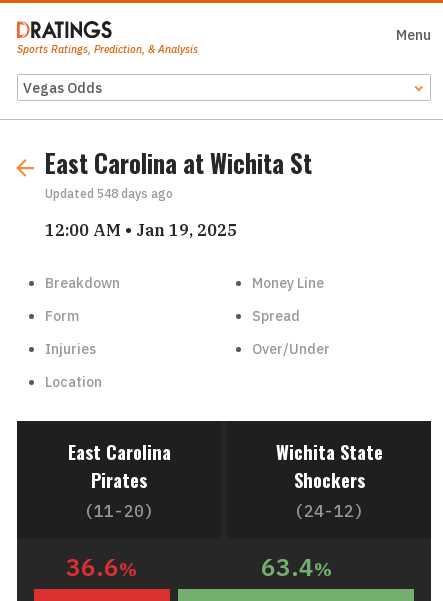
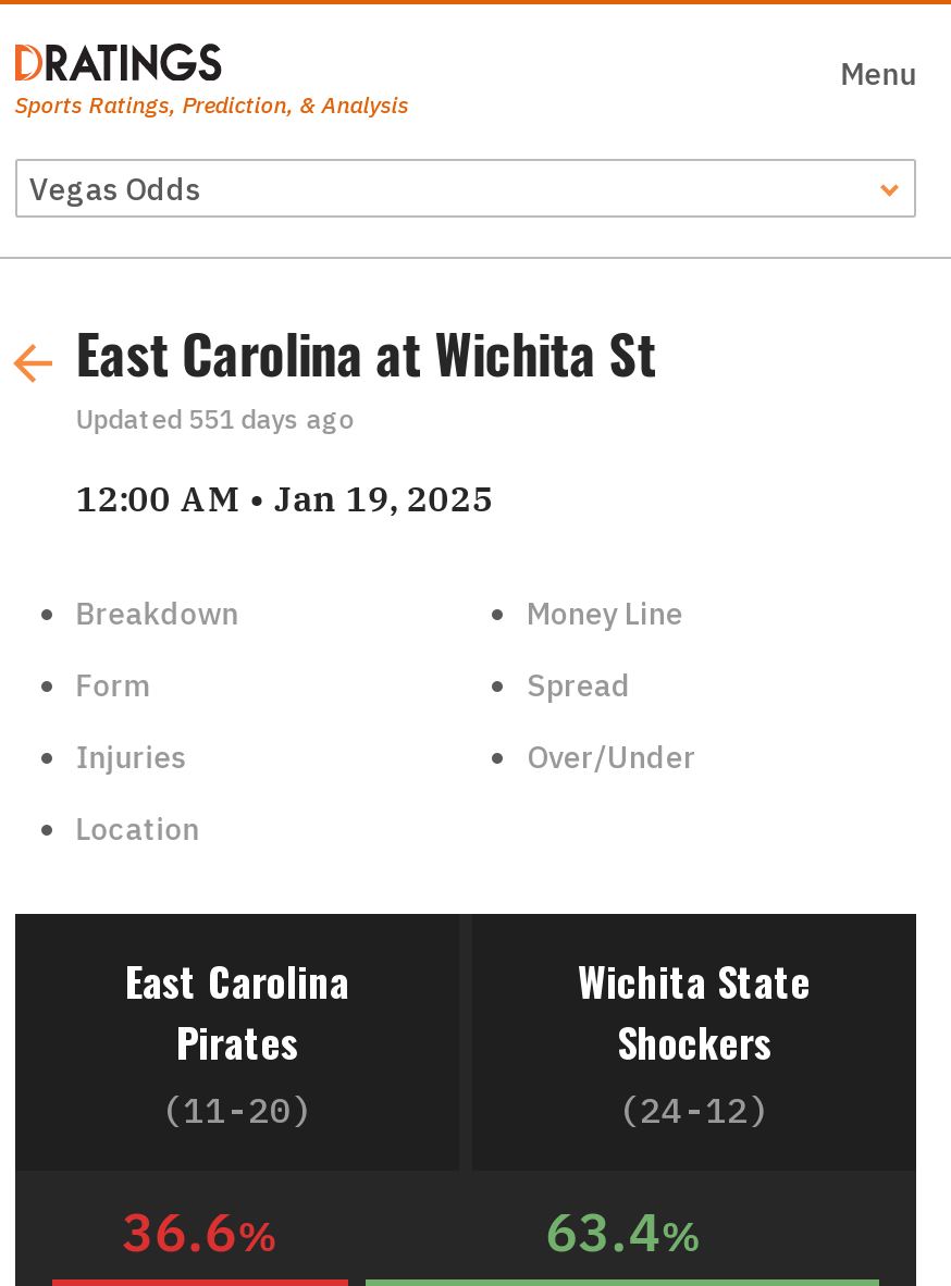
- Updated 548 days ago
+ Updated 551 days ago
